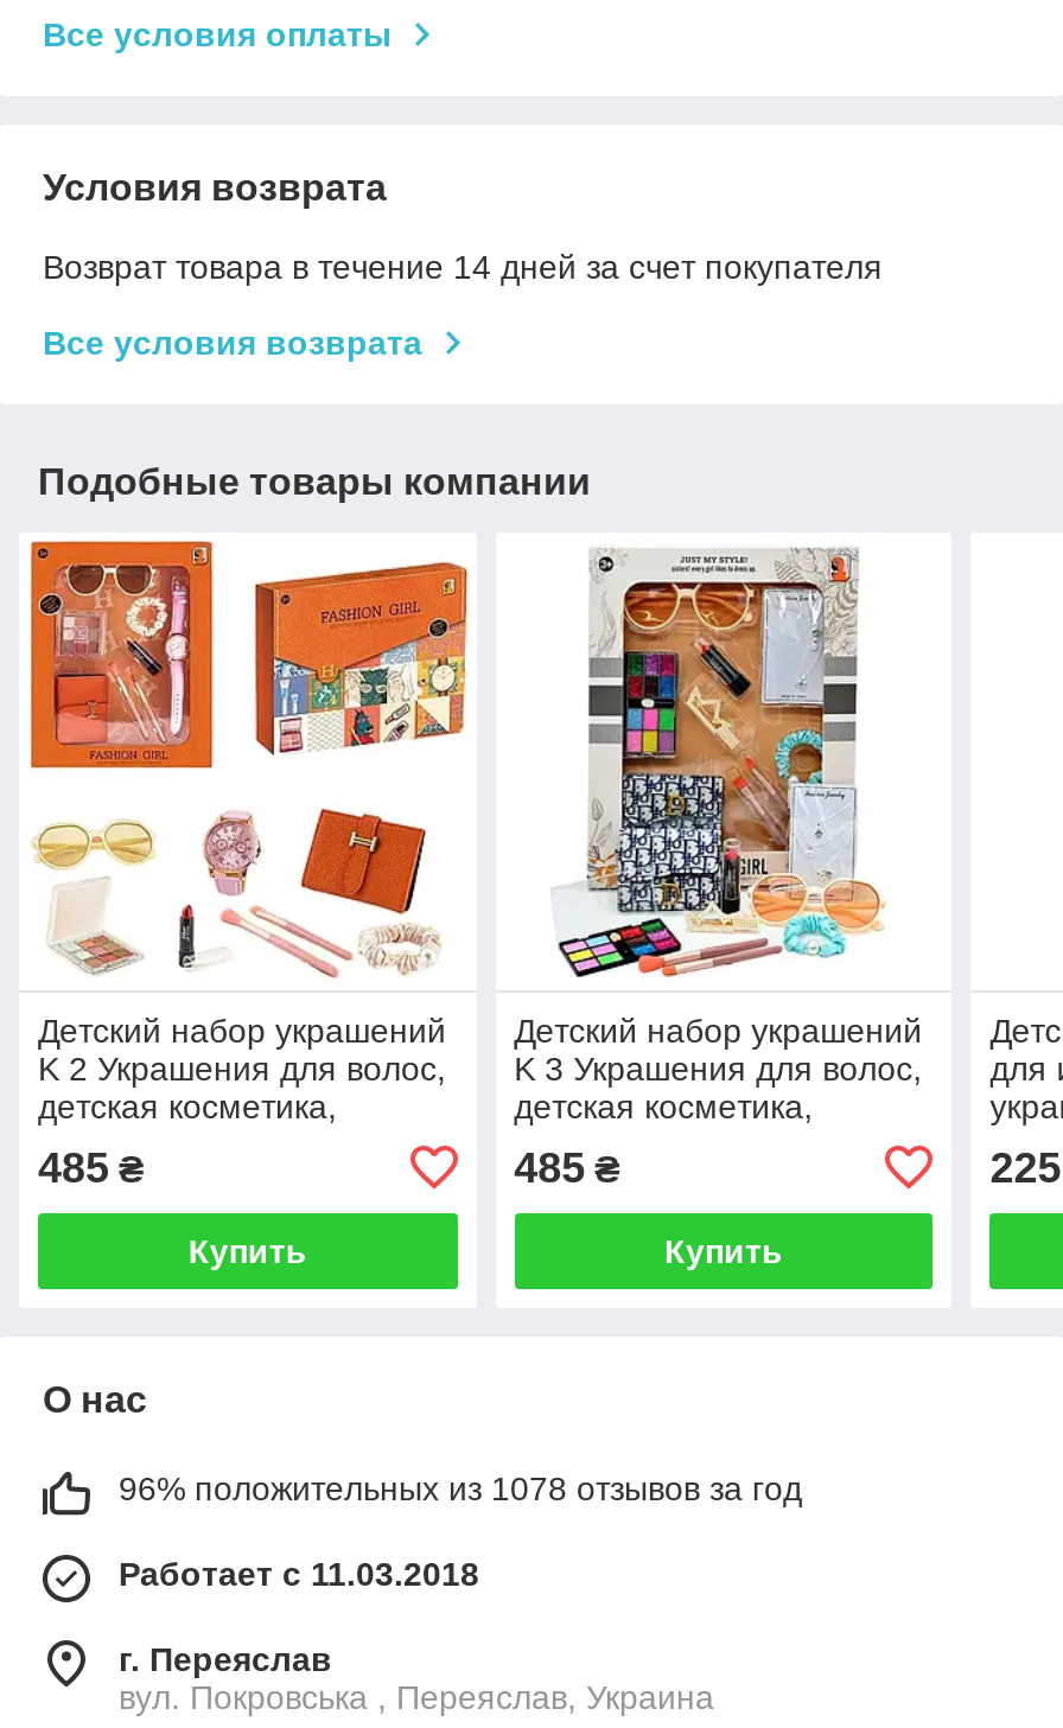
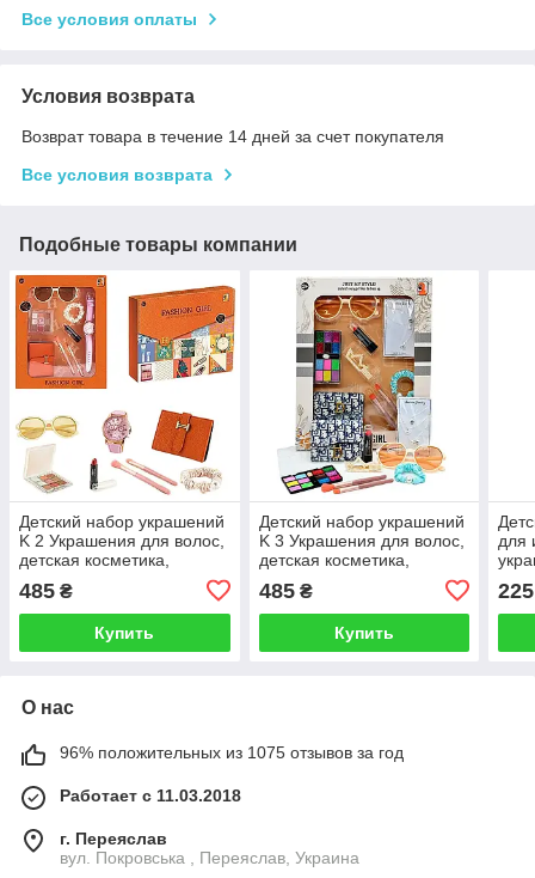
- 96% положительных из 1078 отзывов за год
+ 96% положительных из 1075 отзывов за год
